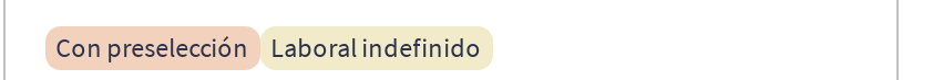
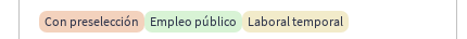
- Laboral indefinido
+ Empleo público
+ Laboral temporal
